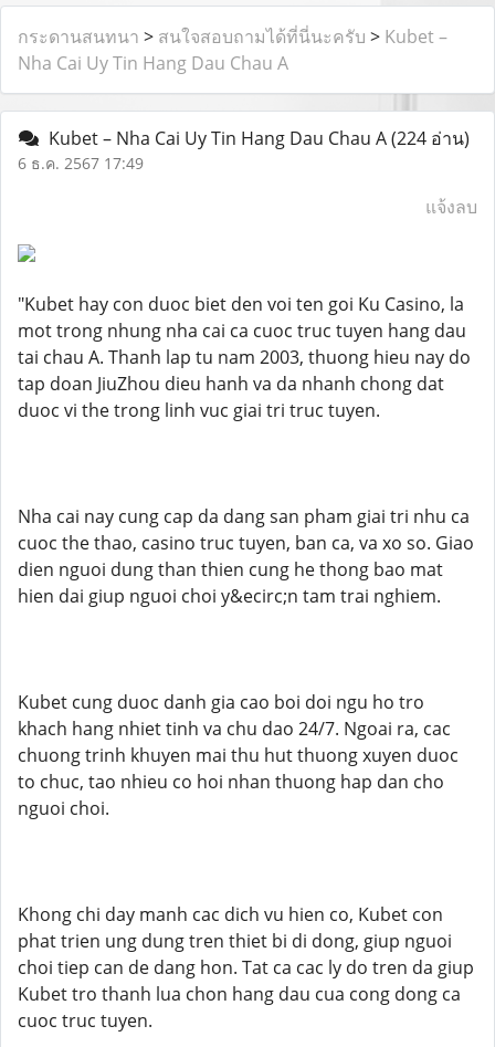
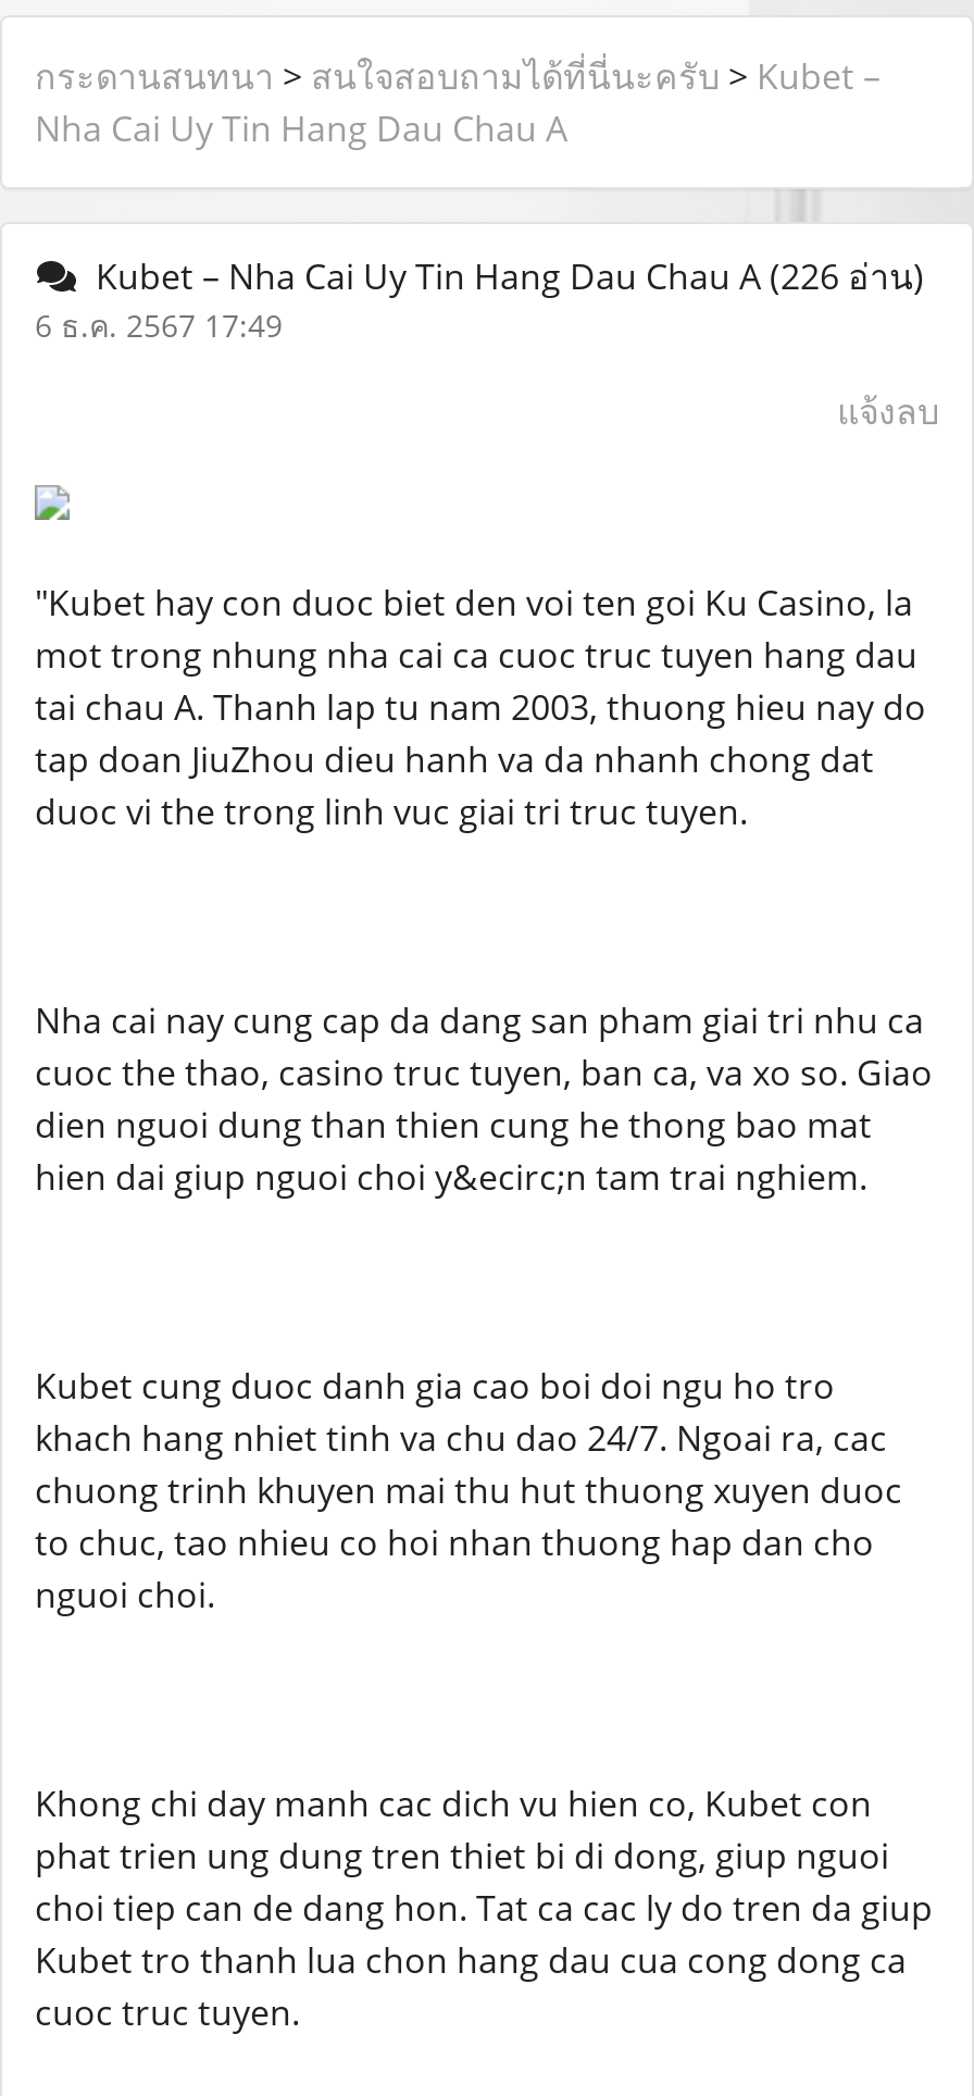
- Kubet – Nha Cai Uy Tin Hang Dau Chau A (224 อ่าน)
+ Kubet – Nha Cai Uy Tin Hang Dau Chau A (226 อ่าน)
